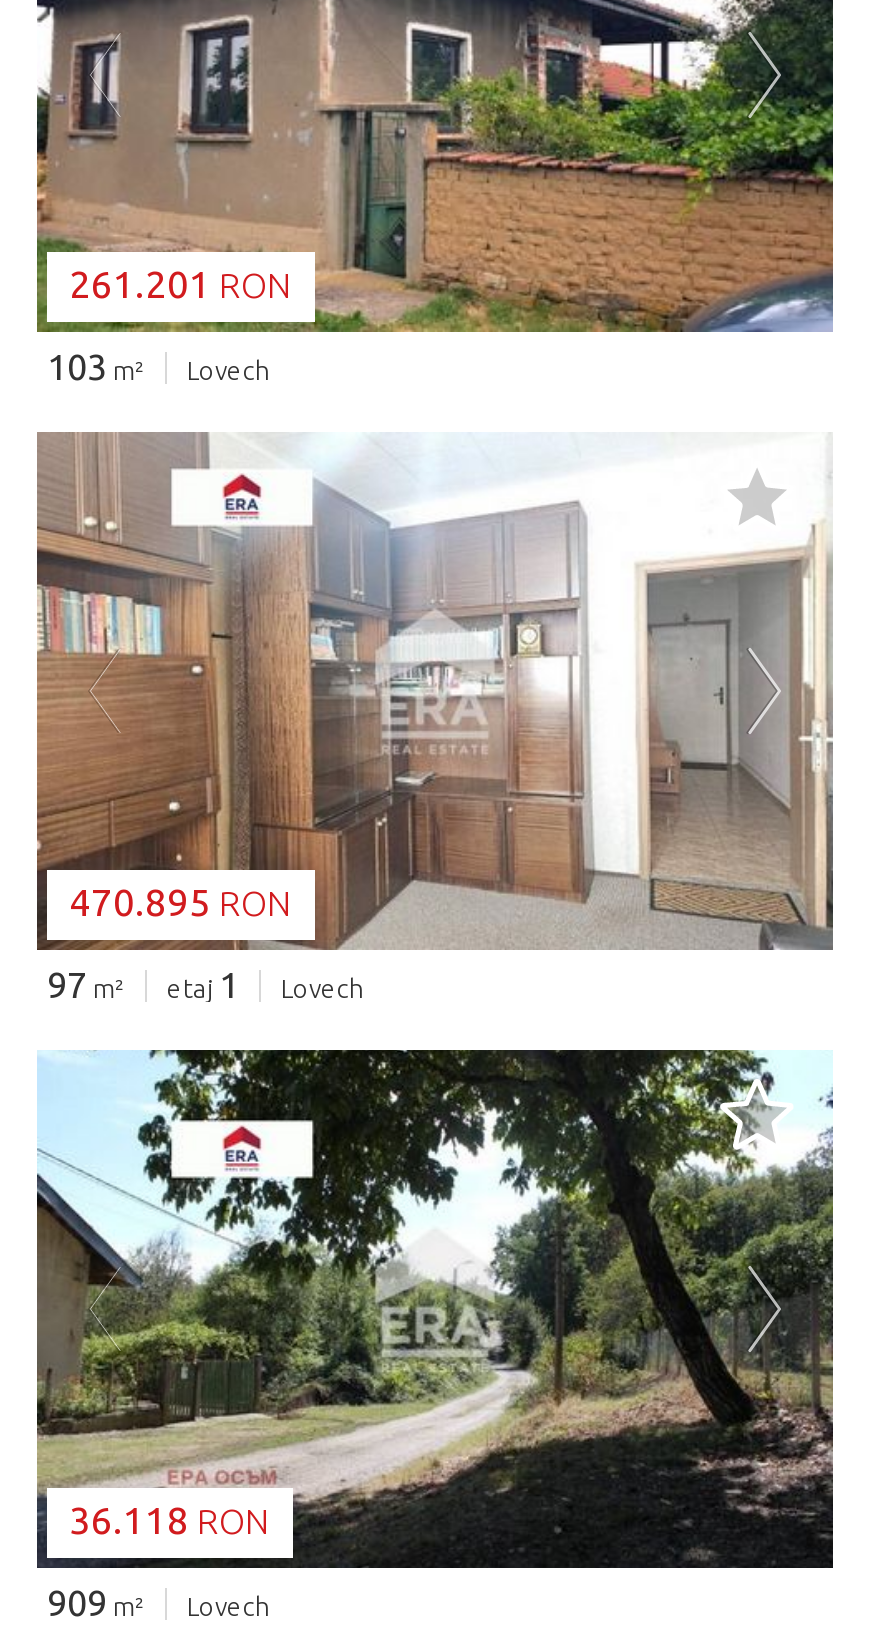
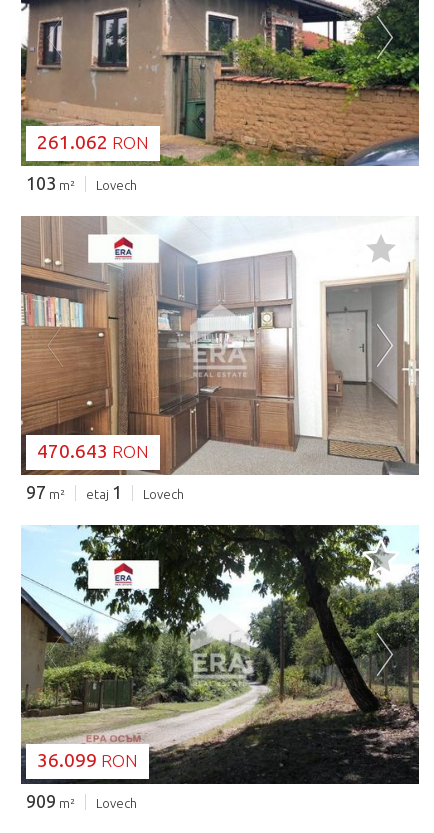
- 261.201 RON
+ 261.062 RON

- 470.895 RON
+ 470.643 RON

- 36.118 RON
+ 36.099 RON
